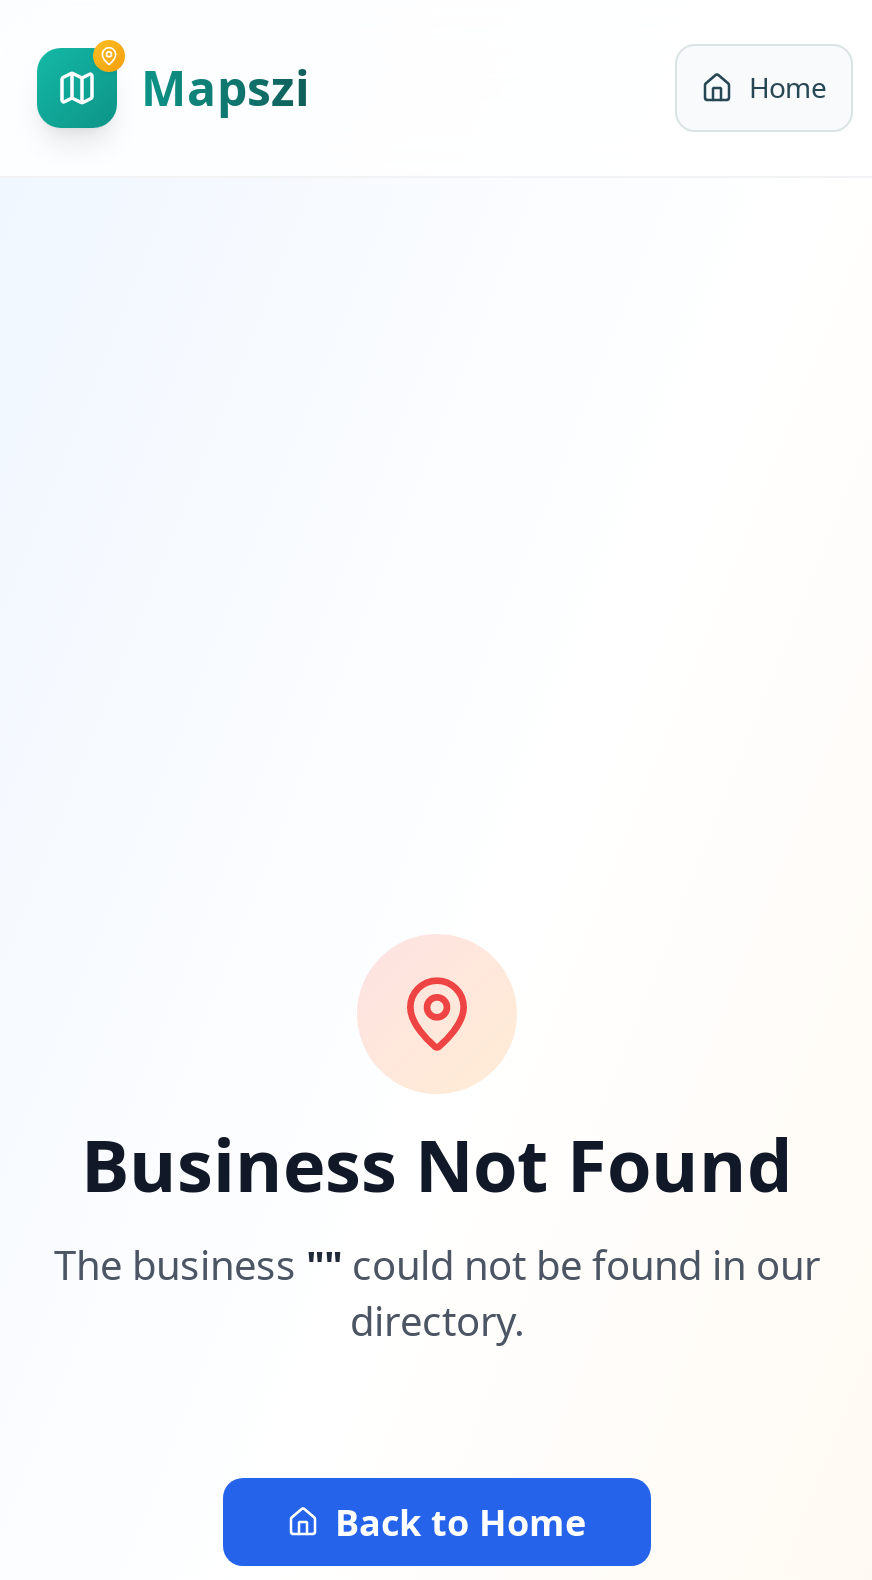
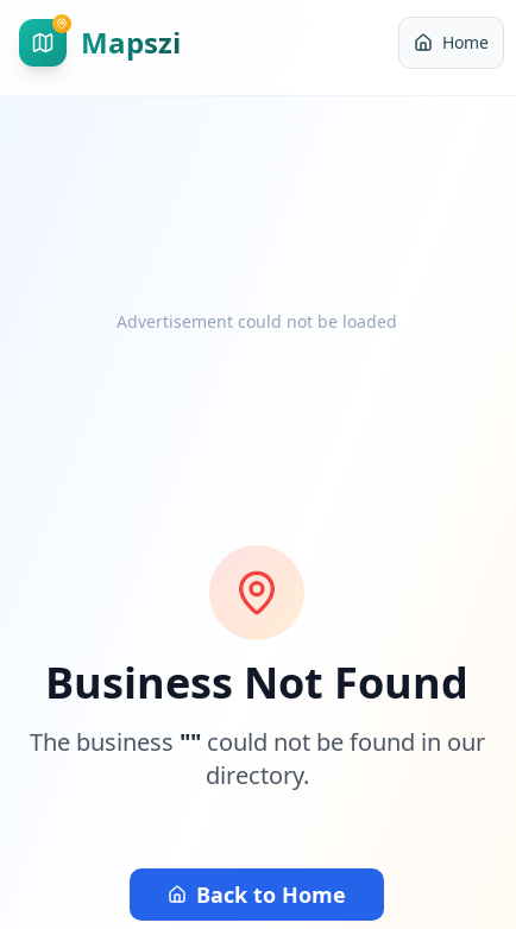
+ Advertisement could not be loaded
